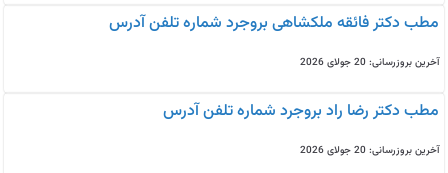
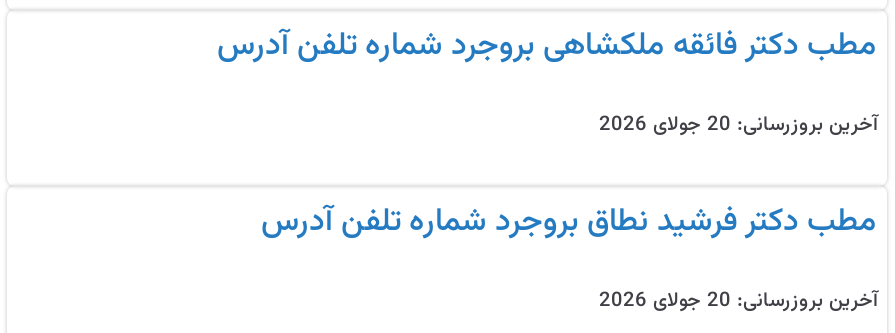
- مطب دکتر رضا راد بروجرد شماره تلفن آدرس
+ مطب دکتر فرشید نطاق بروجرد شماره تلفن آدرس
